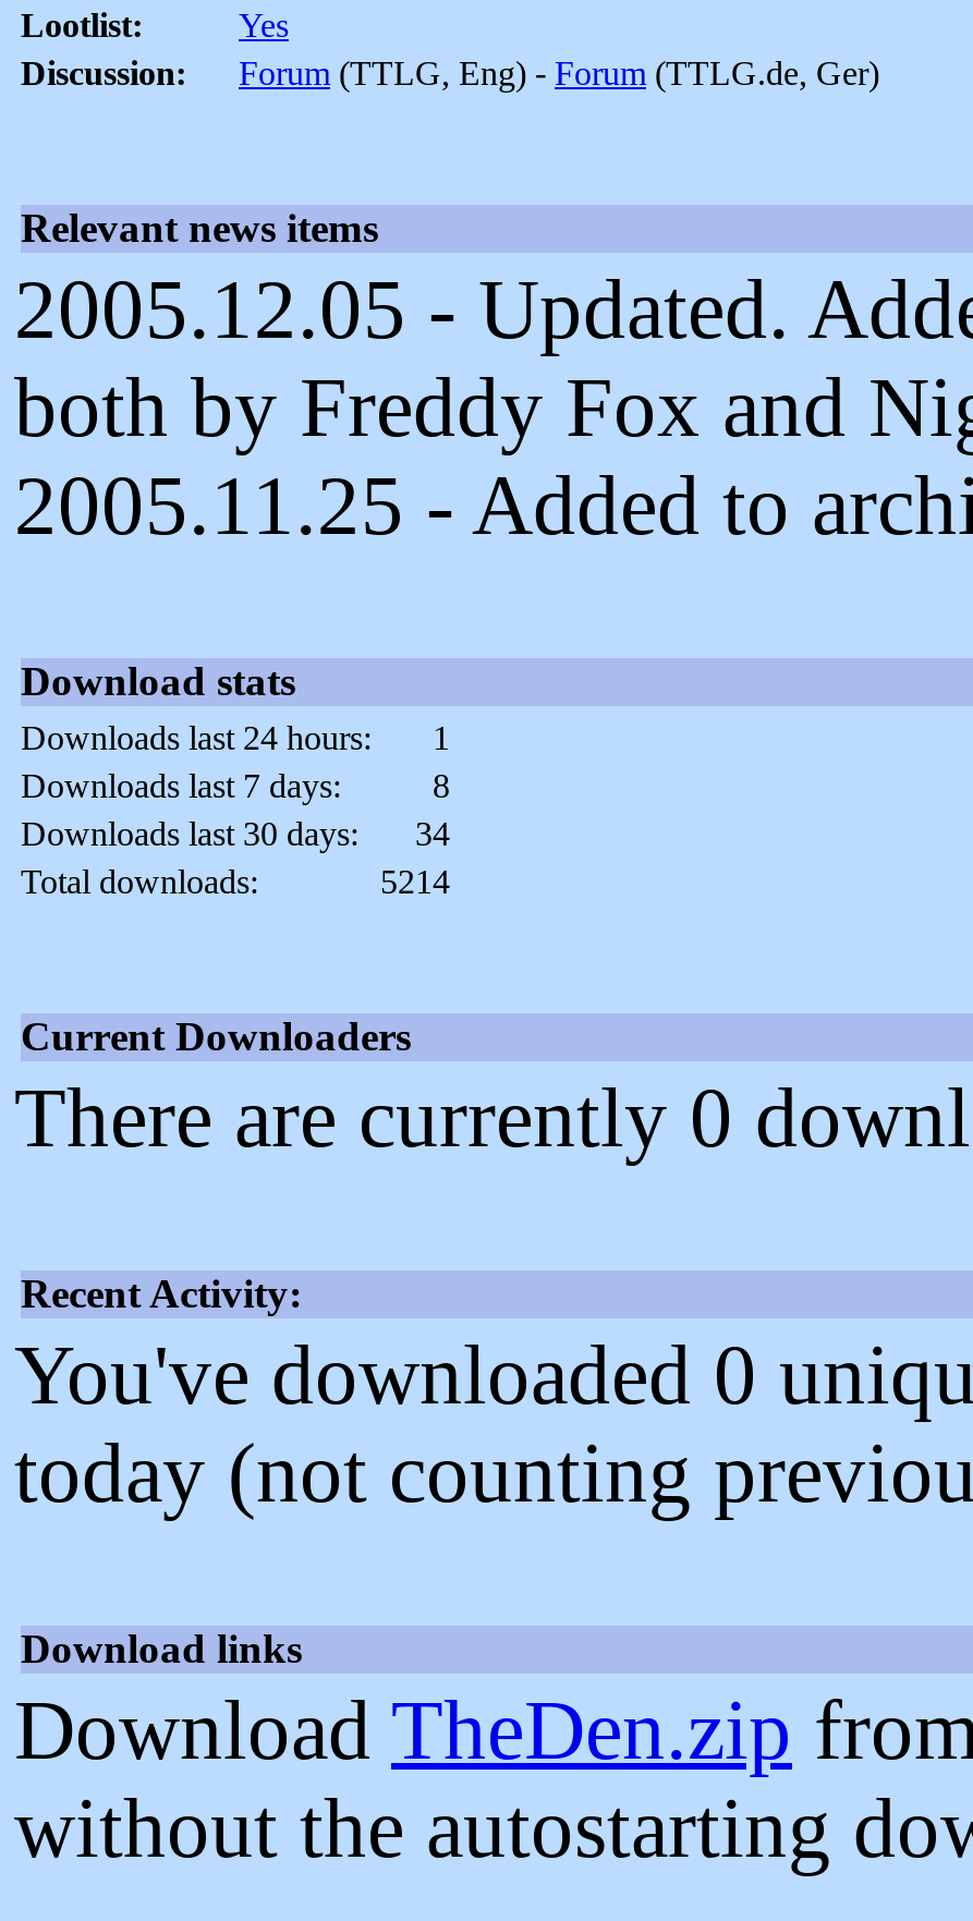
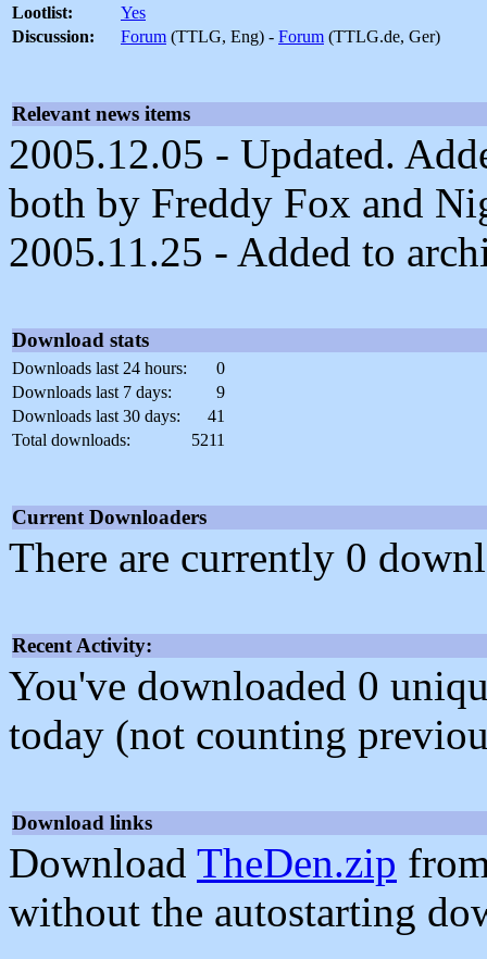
- Downloads last 24 hours: 1
+ Downloads last 24 hours: 0

- 8
+ 9

- Downloads last 30 days: 34
+ Downloads last 30 days: 41

- 5214
+ 5211
